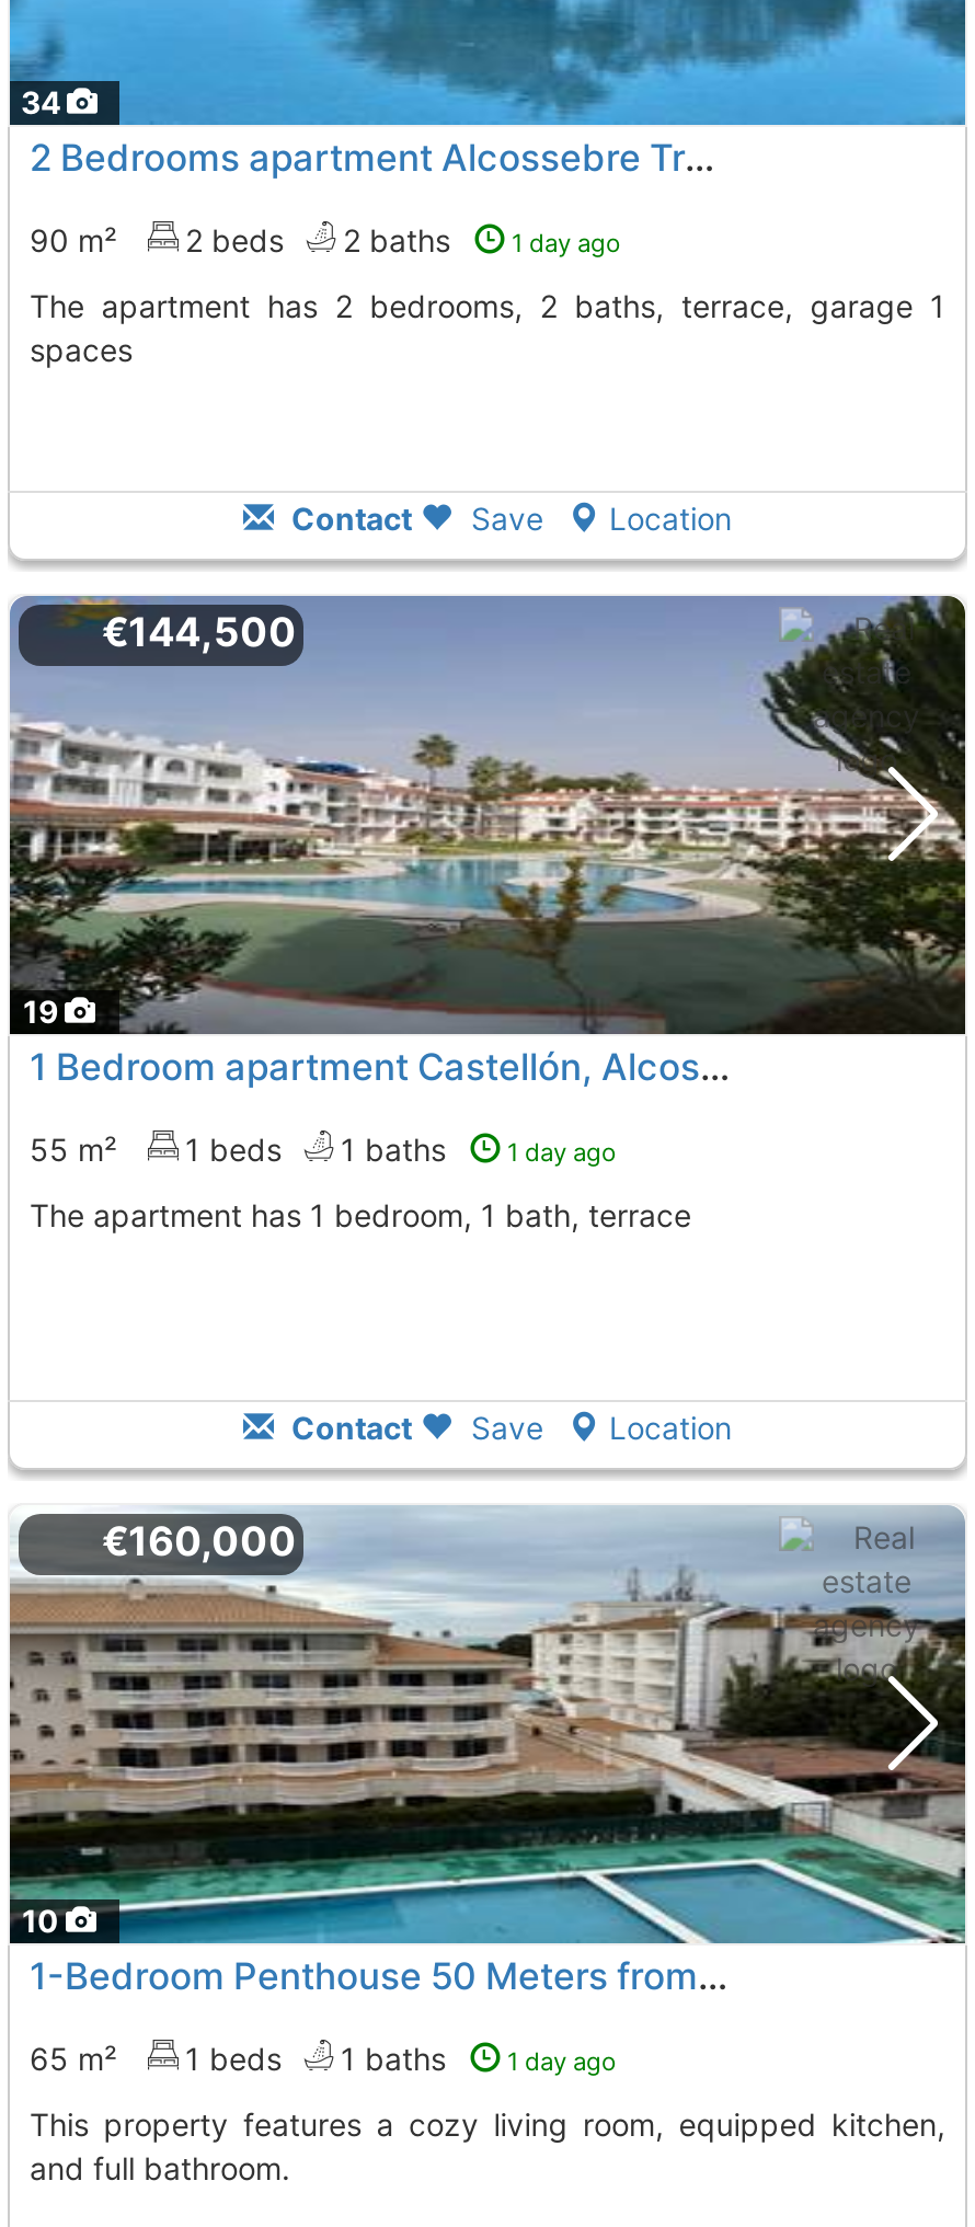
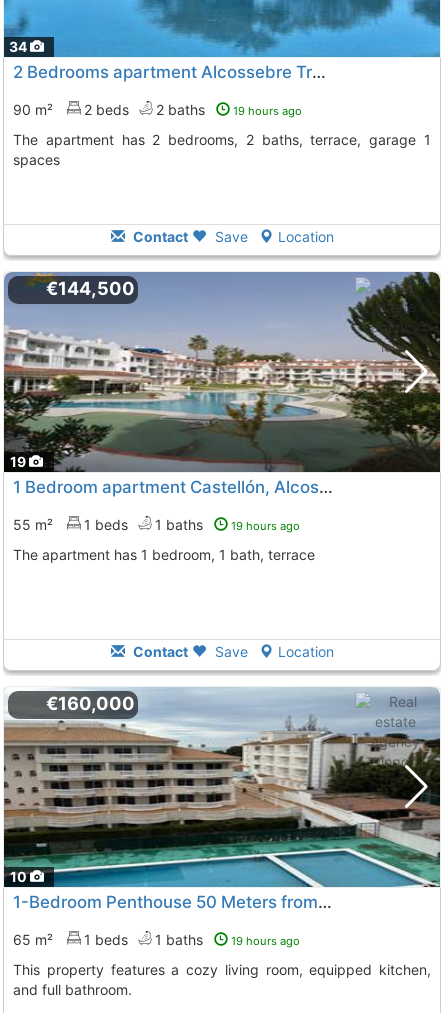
- 90 m² 2 beds 2 baths 1 day ago
+ 90 m² 2 beds 2 baths 19 hours ago

- 1 day ago
+ 19 hours ago

- 65 m² 1 beds 1 baths 1 day ago
+ 65 m² 1 beds 1 baths 19 hours ago
